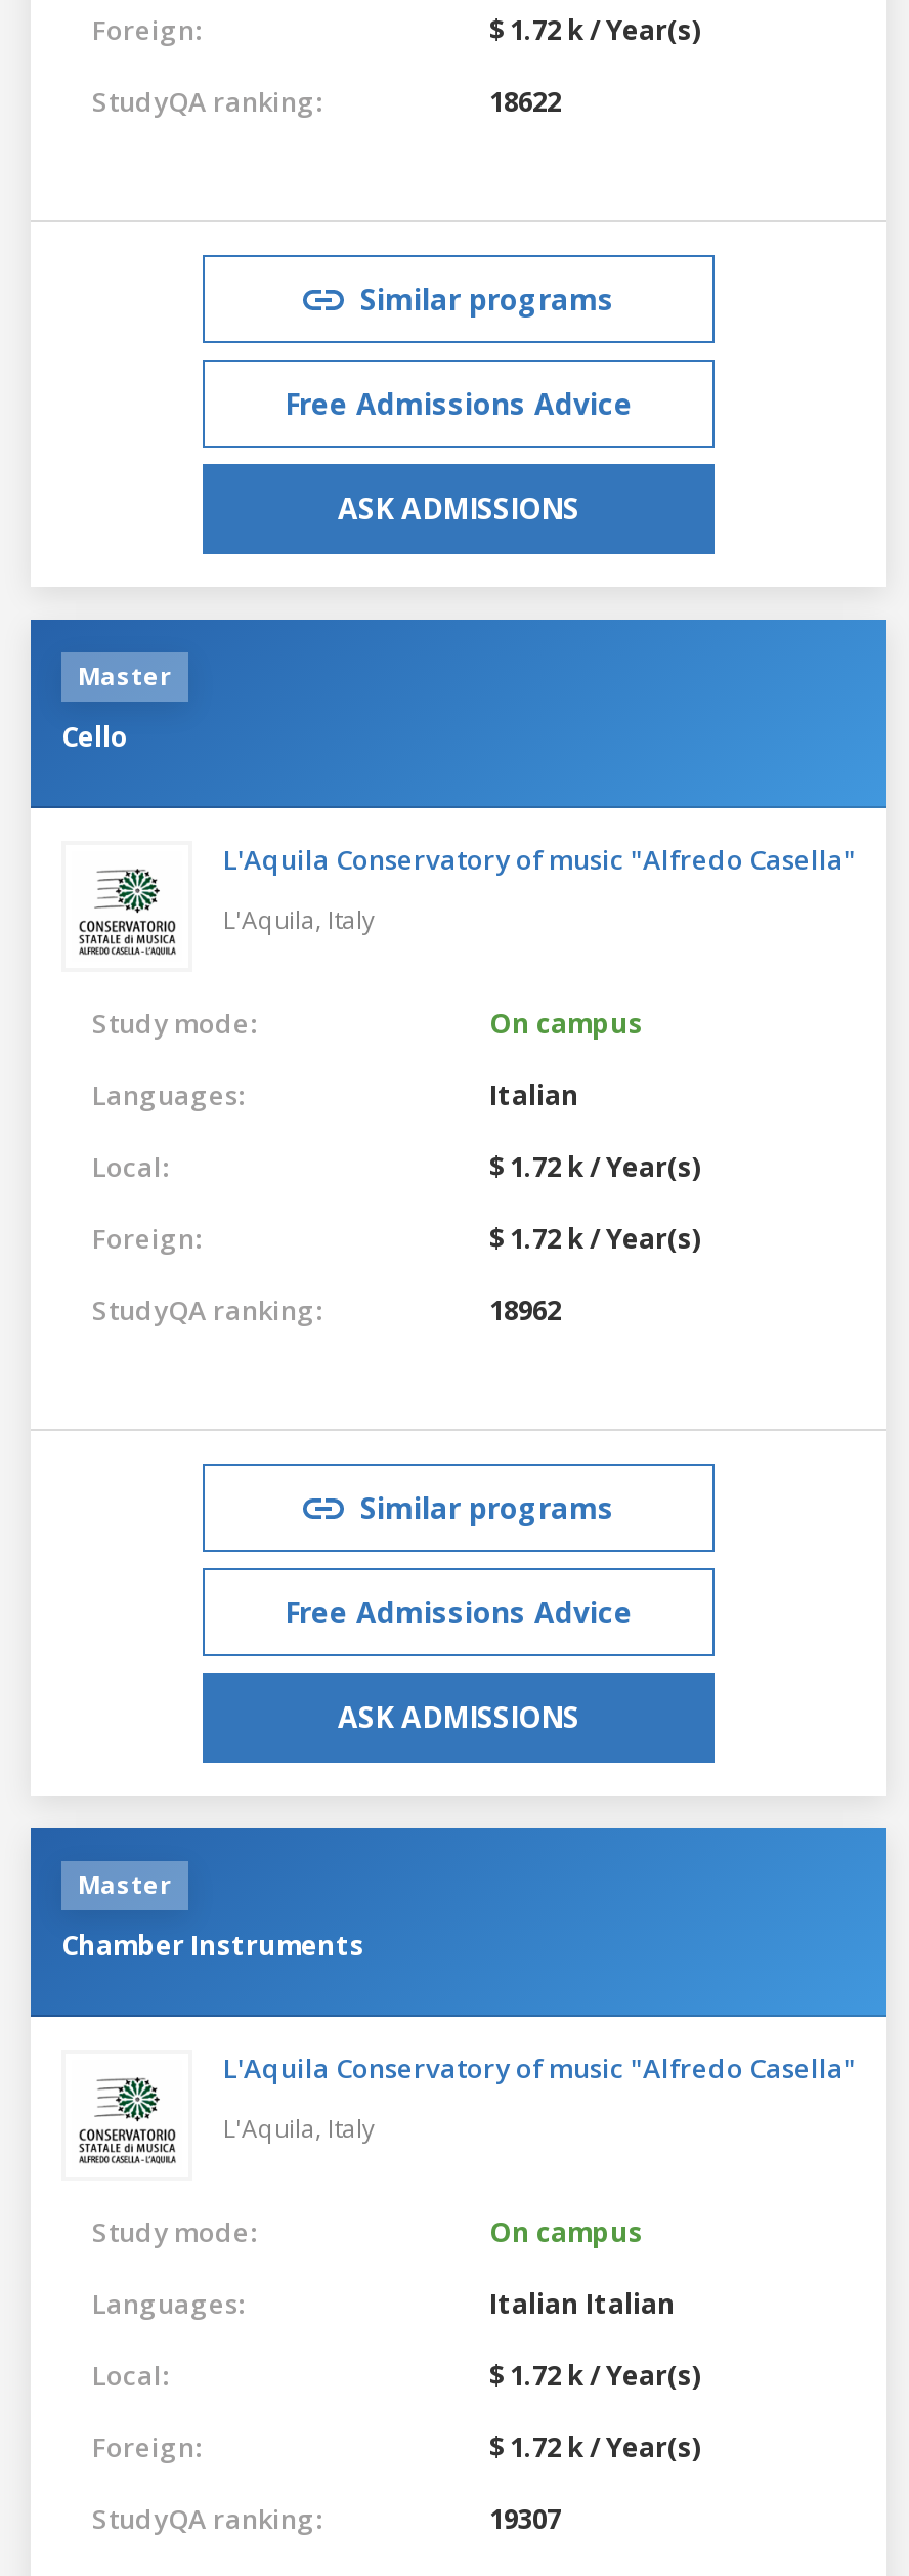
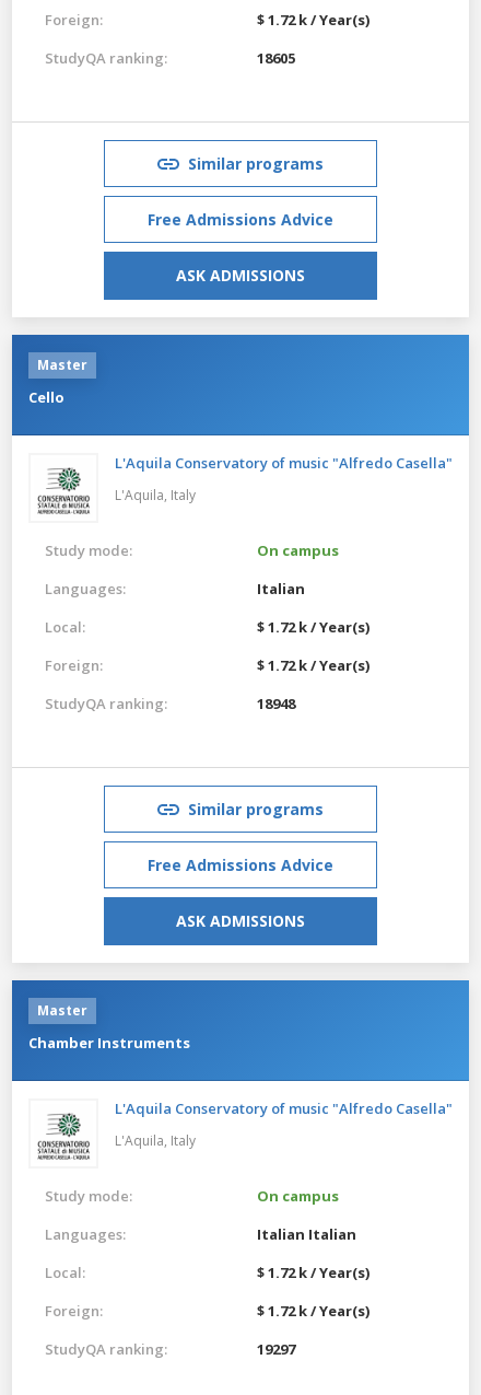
- 18622
+ 18605

- 18962
+ 18948

- 19307
+ 19297
